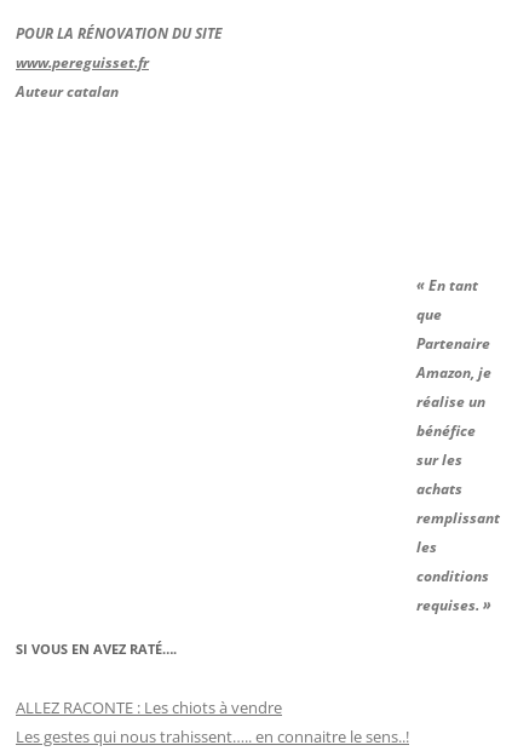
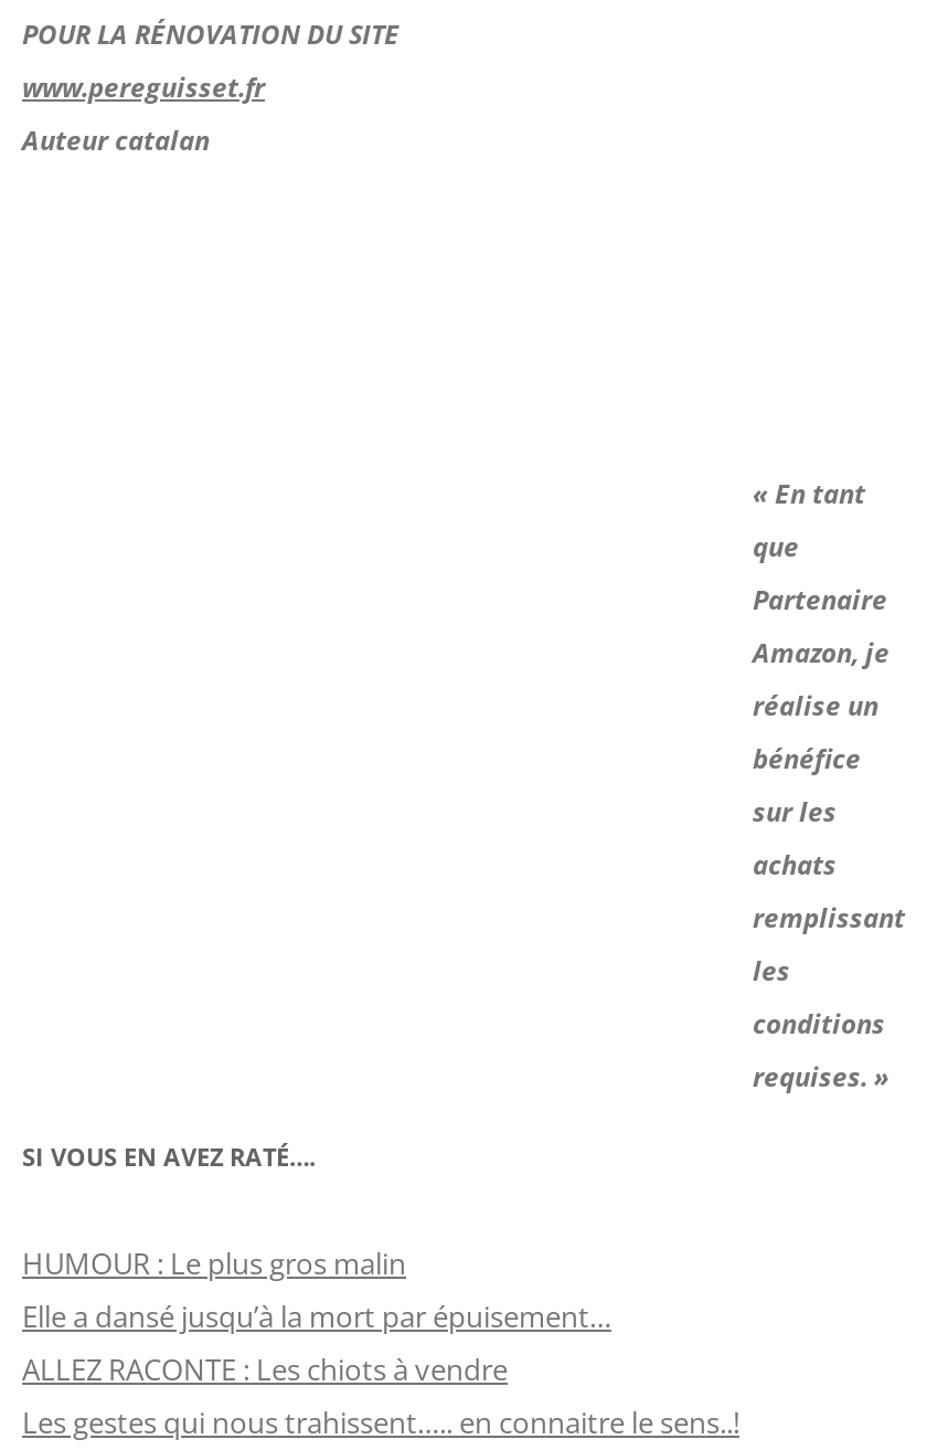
+ HUMOUR : Le plus gros malin
+ Elle a dansé jusqu’à la mort par épuisement…
